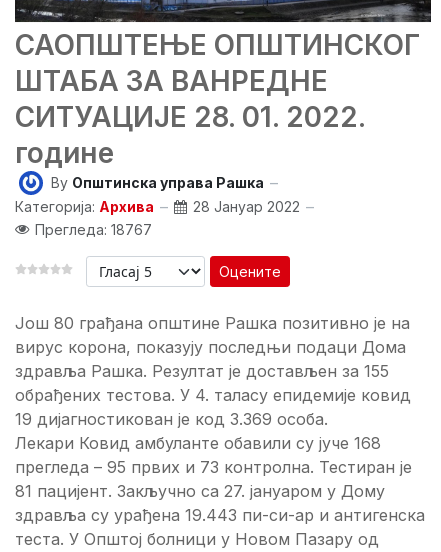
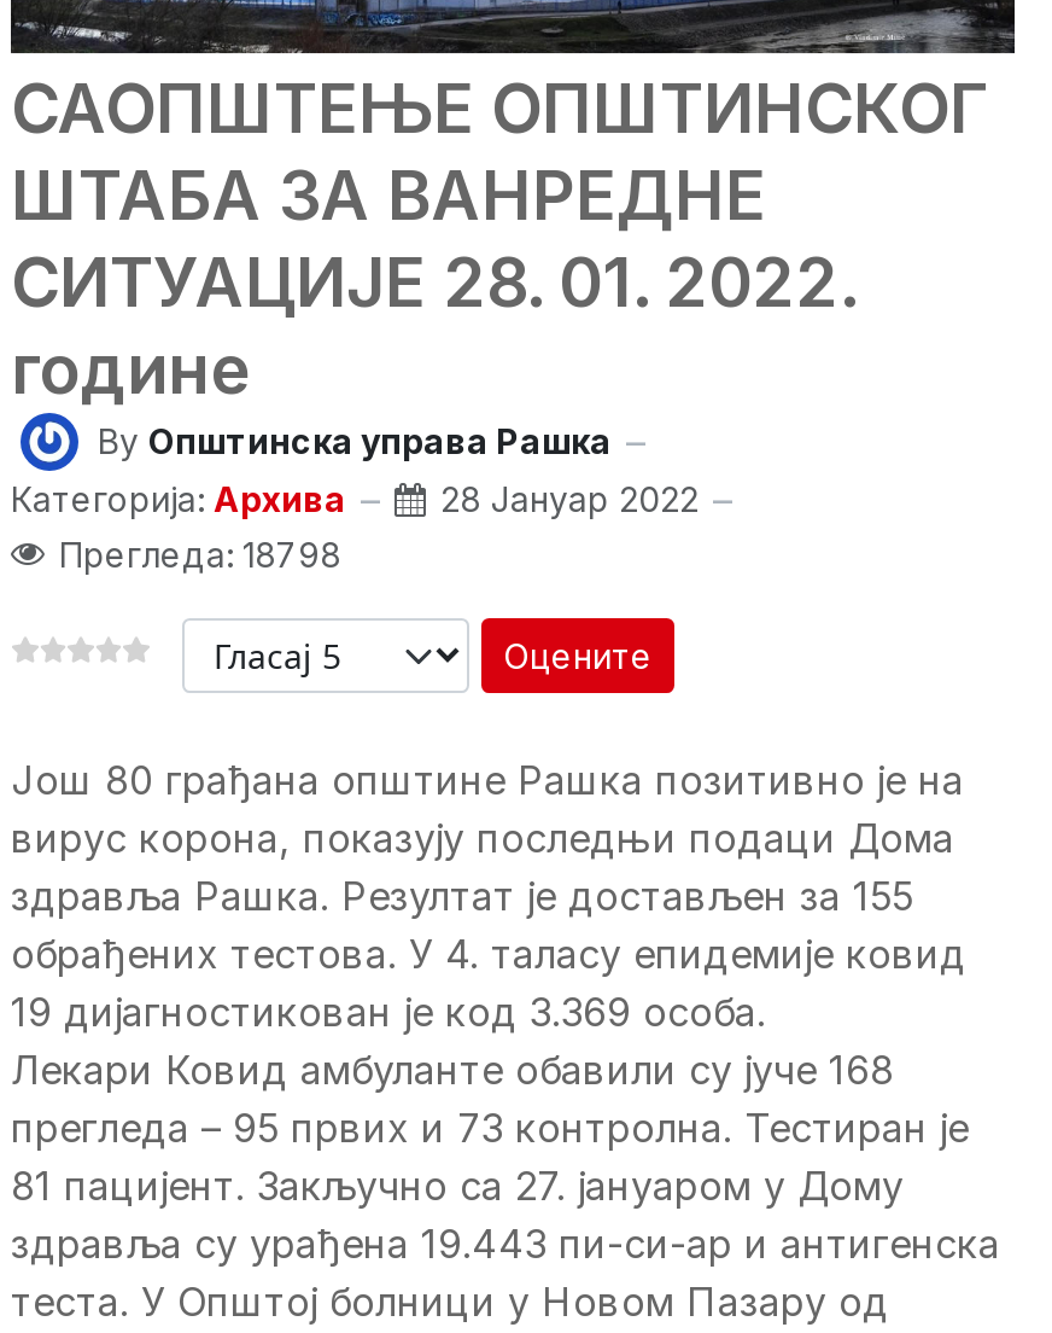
- Прегледа: 18767
+ Прегледа: 18798
